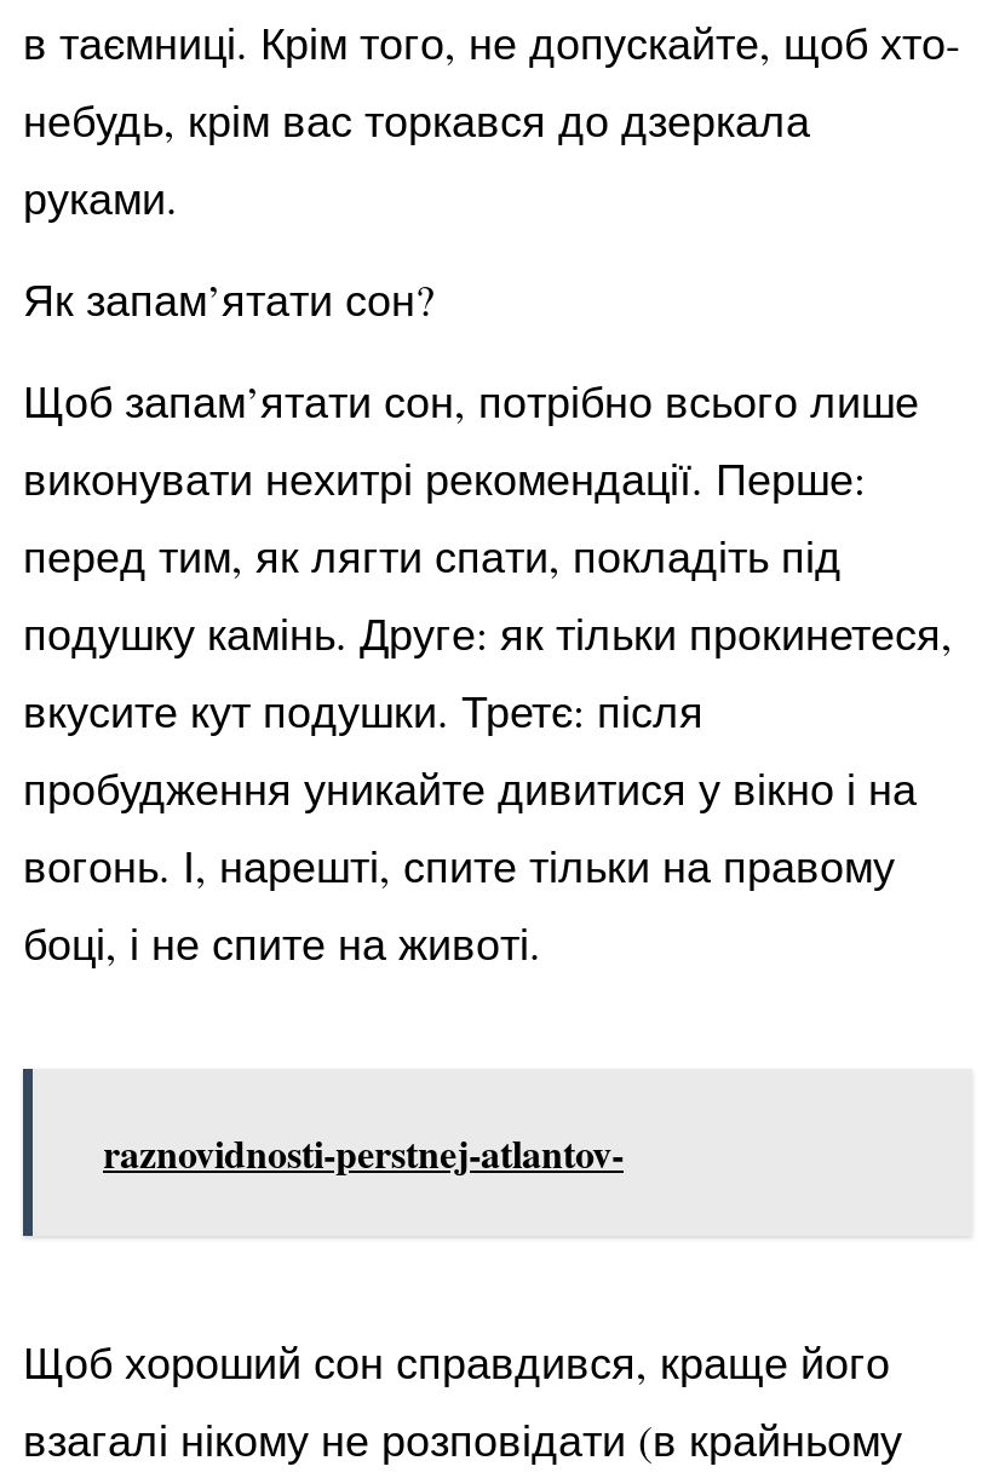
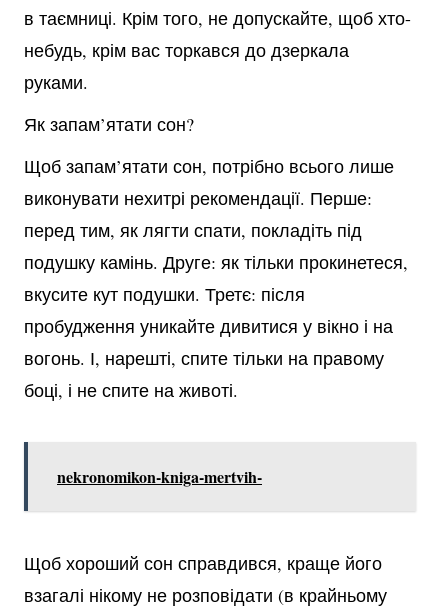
- raznovidnosti-perstnej-atlantov-
+ nekronomikon-kniga-mertvih-
